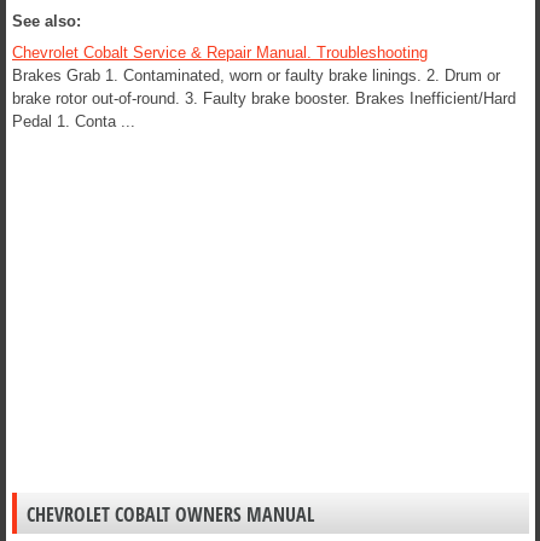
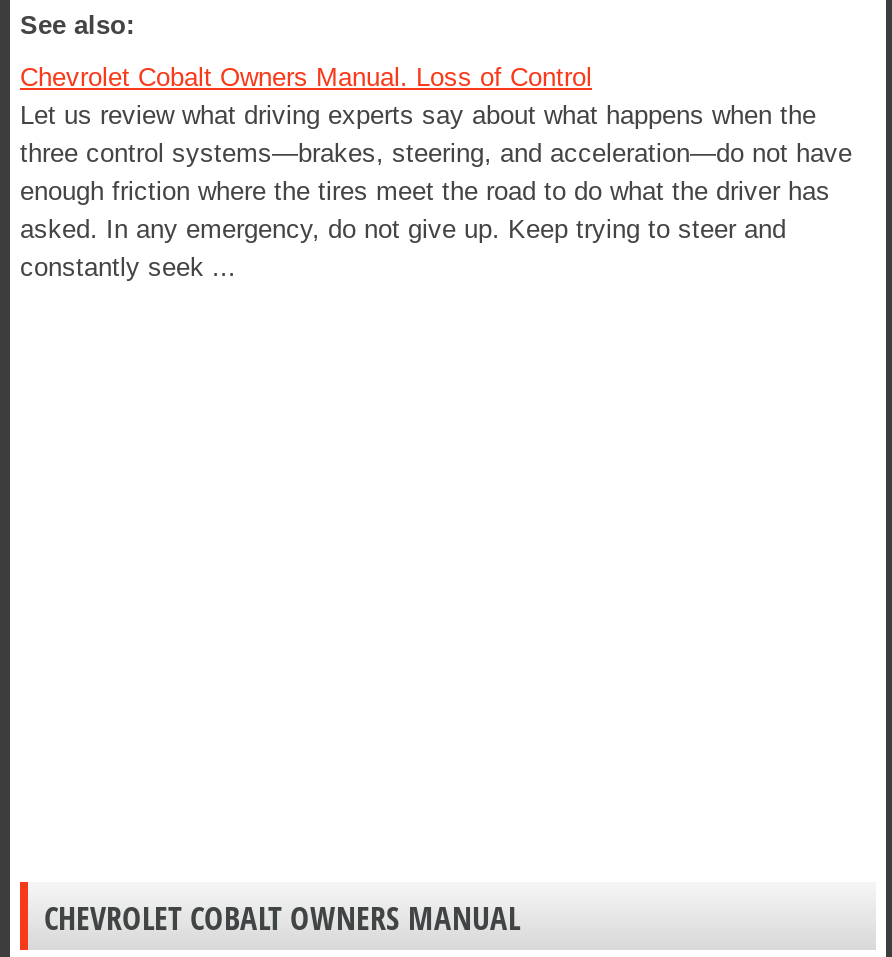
- Chevrolet Cobalt Service & Repair Manual. Troubleshooting
- Brakes Grab 1. Contaminated, worn or faulty brake linings. 2. Drum or
- brake rotor out-of-round. 3. Faulty brake booster. Brakes Inefficient/Hard
- Pedal 1. Conta ...
+ Chevrolet Cobalt Owners Manual. Loss of Control
+ Let us review what driving experts say about what happens when the
+ three control systems—brakes, steering, and acceleration—do not have
+ enough friction where the tires meet the road to do what the driver has
+ asked. In any emergency, do not give up. Keep trying to steer and
+ constantly seek ...
